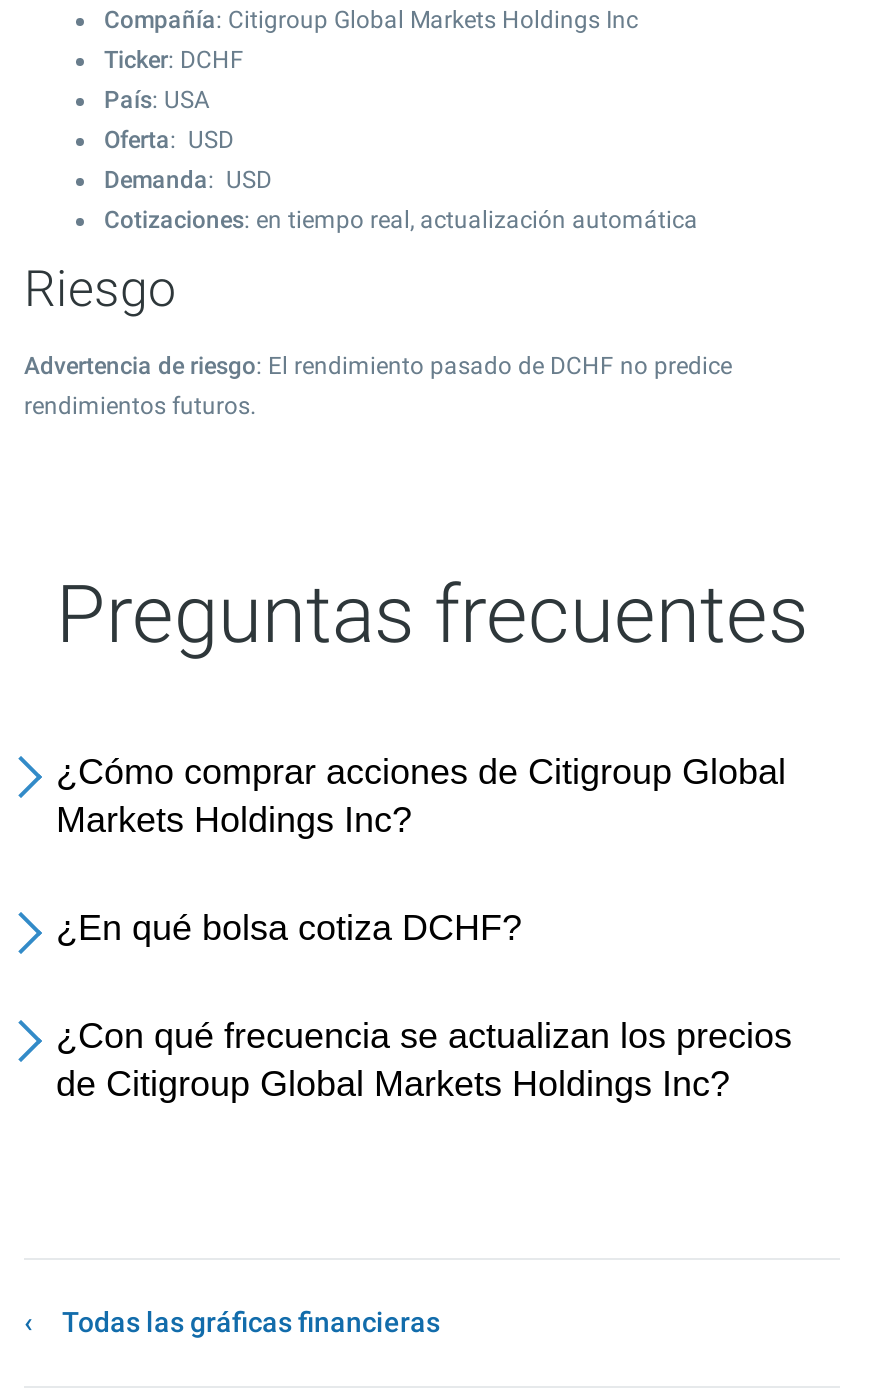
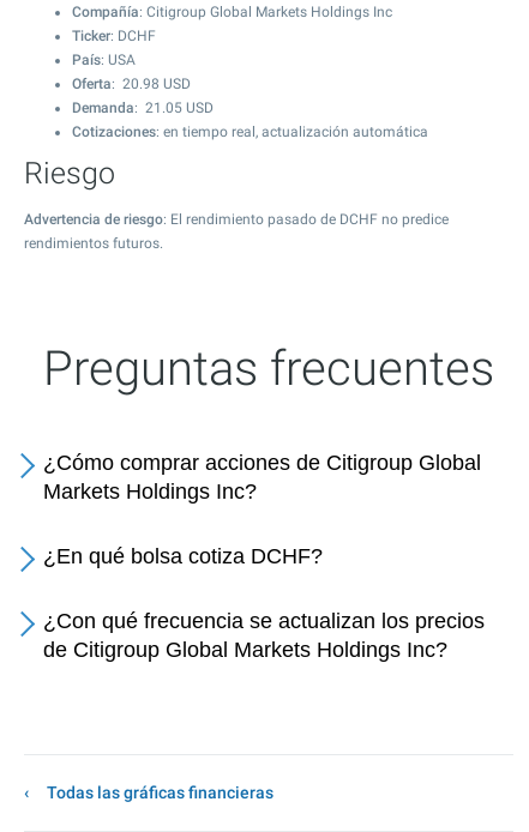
- Oferta: USD
- Demanda: USD
+ Oferta: 20.98 USD
+ Demanda: 21.05 USD
